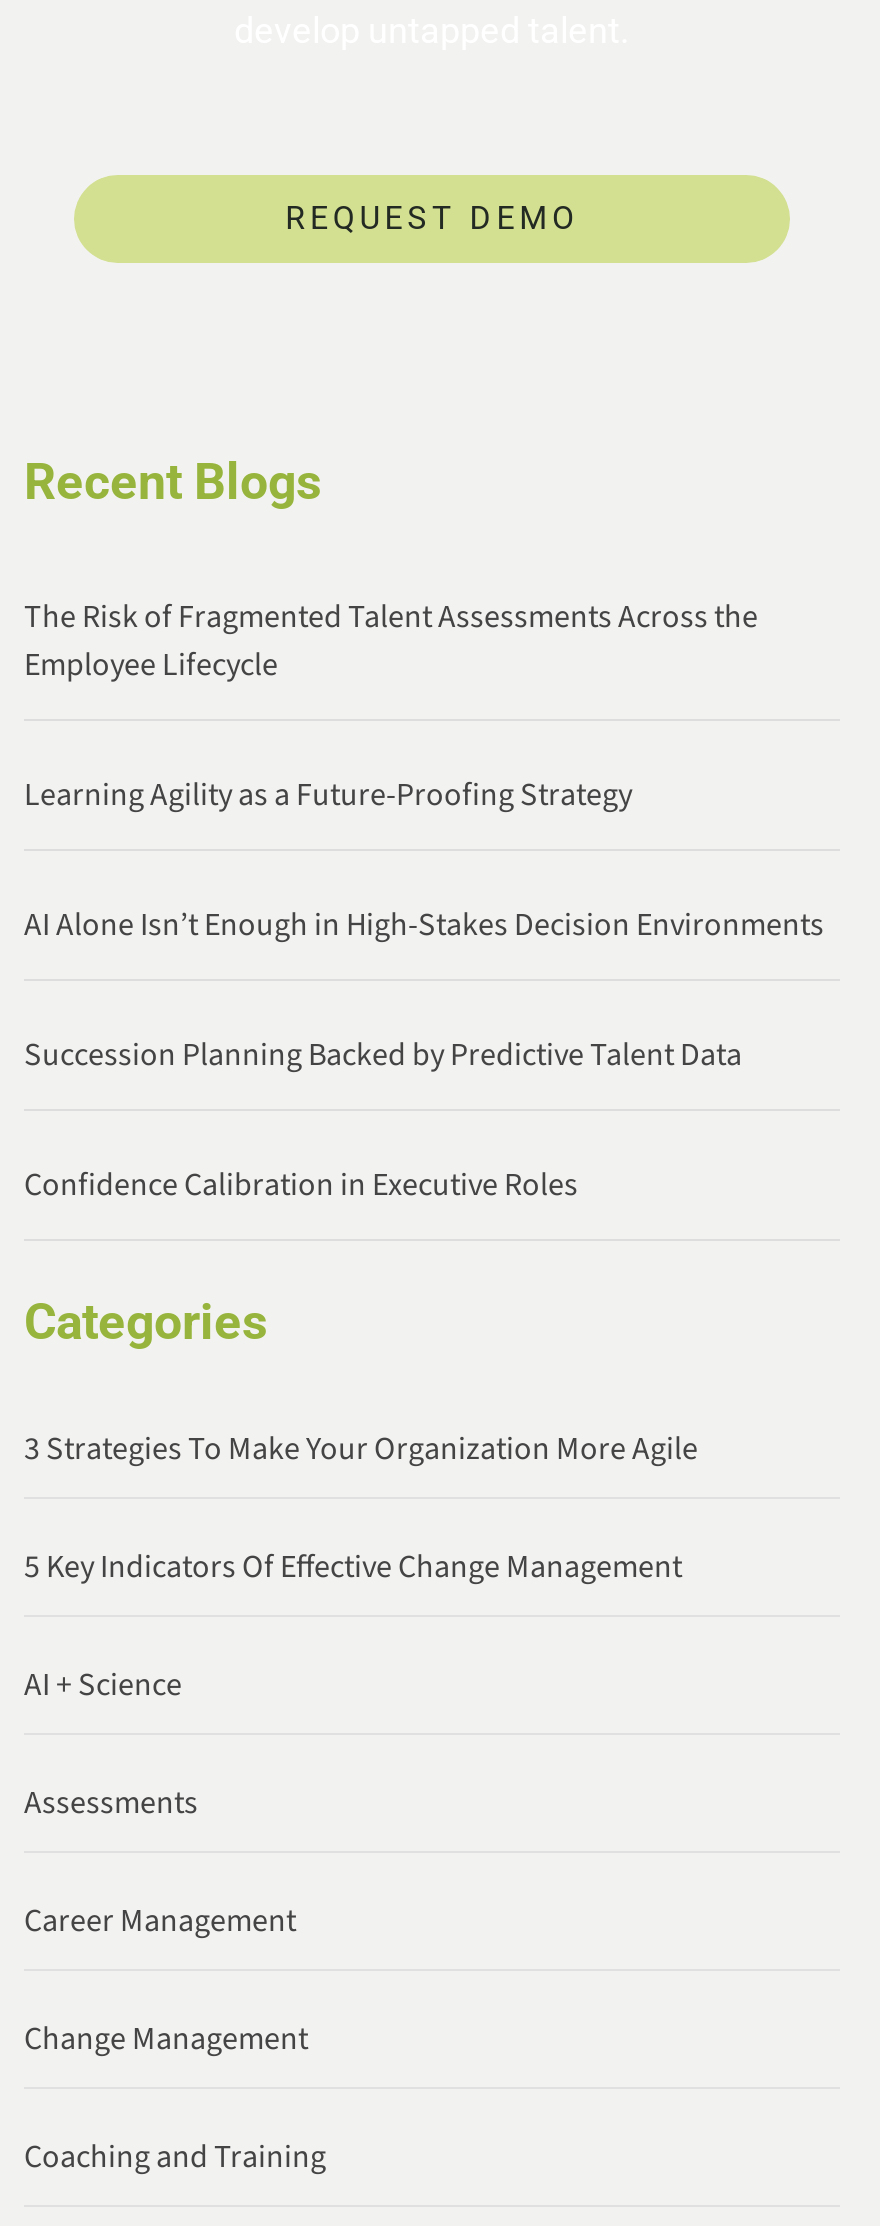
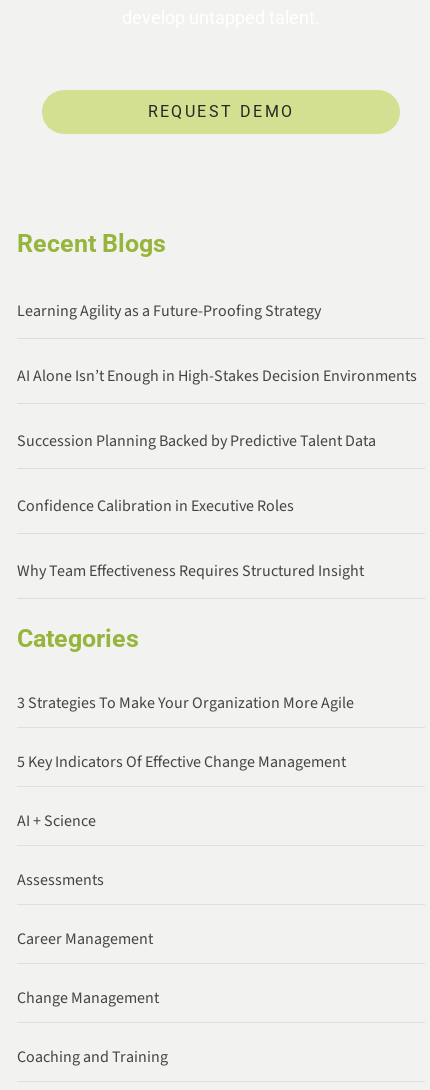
- The Risk of Fragmented Talent Assessments Across the
- Employee Lifecycle

moved up: Learning Agility as a Future-Proofing Strategy | AI Alone Isn’t Enough in High-Stakes Decision Environments | Succession Planning Backed by Predictive Talent Data | Confidence Calibration in Executive Roles

+ Why Team Effectiveness Requires Structured Insight
